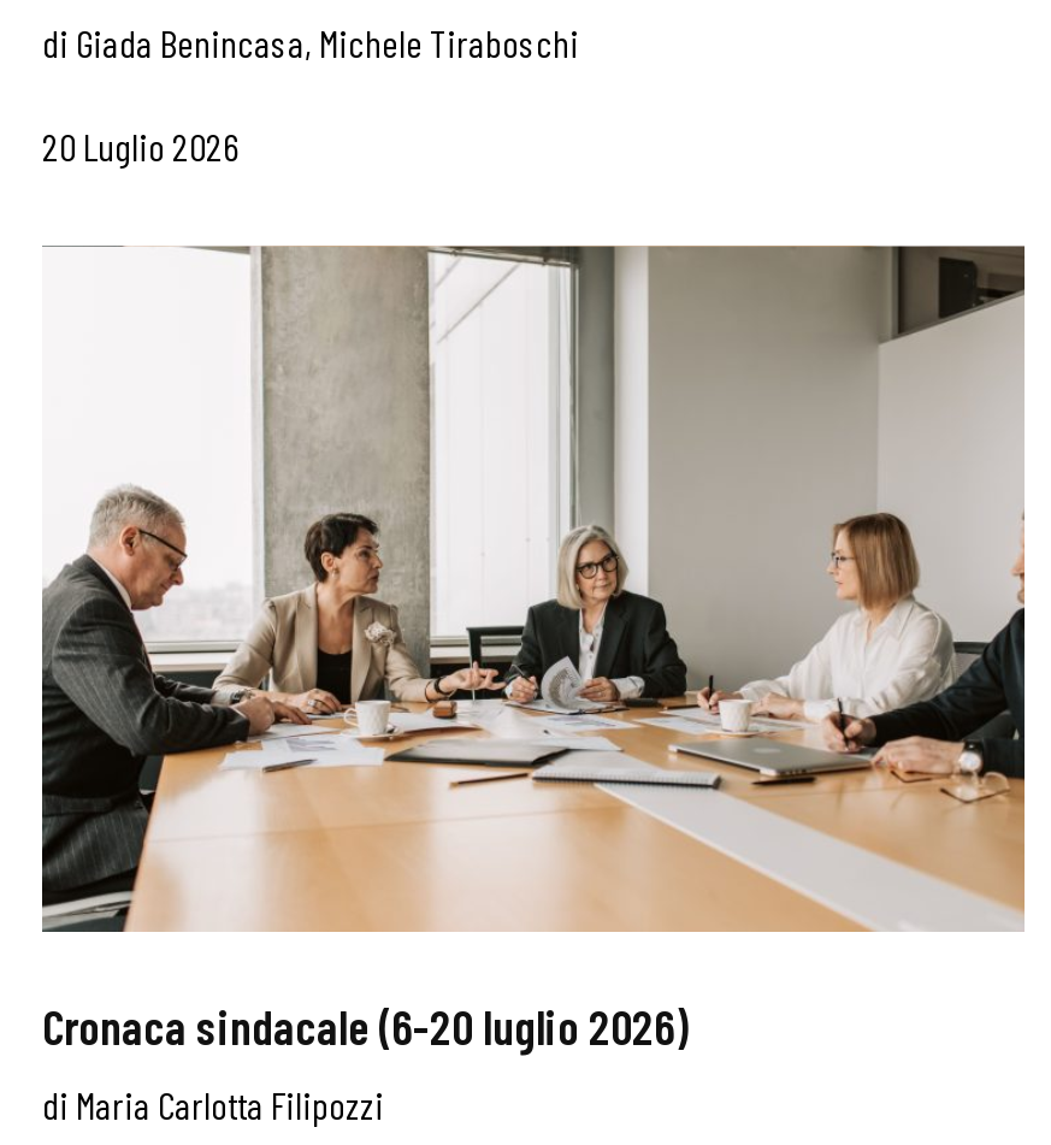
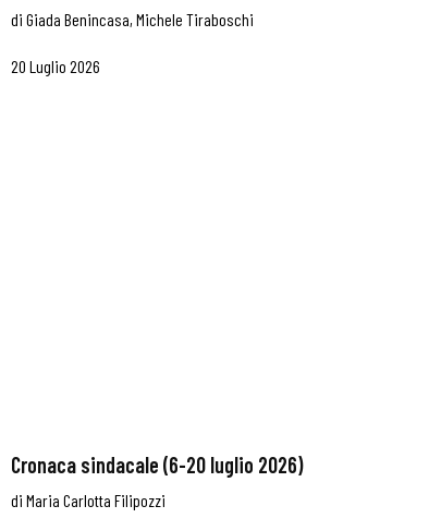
- [image]
